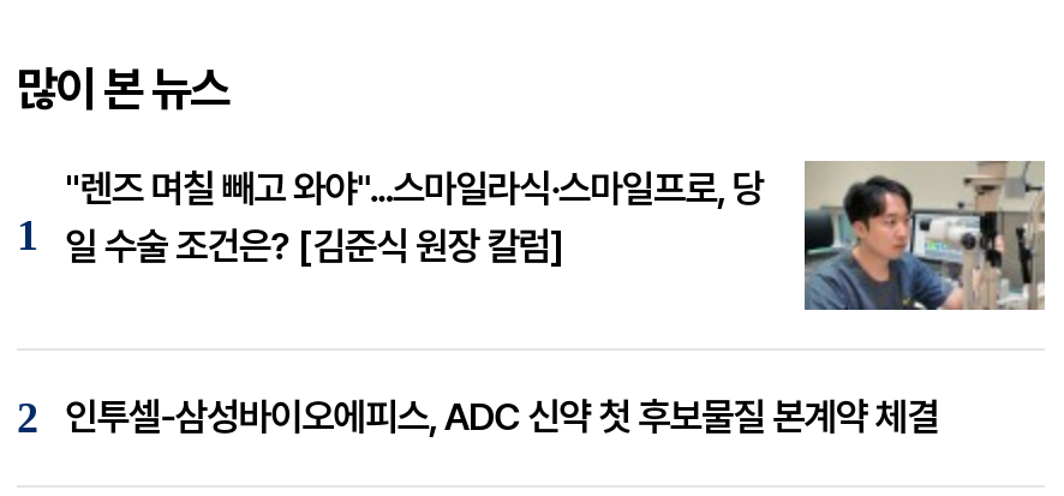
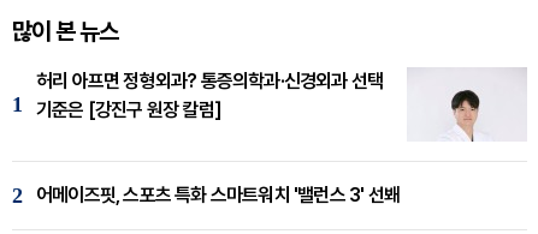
- [image]
- "렌즈 며칠 빼고 와야"...스마일라식·스마일프로, 당
- 일 수술 조건은? [김준식 원장 칼럼]
+ [image]
+ 허리 아프면 정형외과? 통증의학과·신경외과 선택
+ 기준은 [강진구 원장 칼럼]

- 인투셀-삼성바이오에피스, ADC 신약 첫 후보물질 본계약 체결
+ 어메이즈핏, 스포츠 특화 스마트워치 '밸런스 3' 선봬
